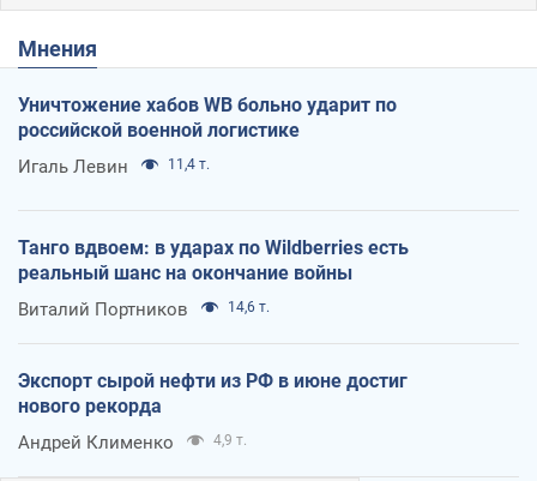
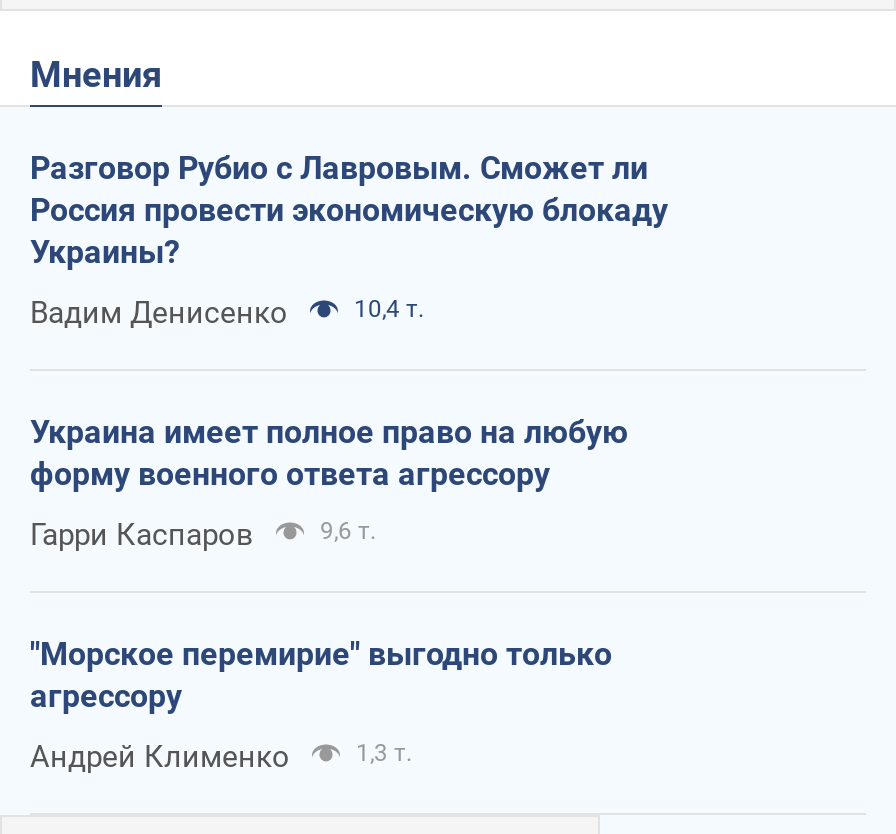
- Уничтожение хабов WB больно ударит по
- российской военной логистике
+ Разговор Рубио с Лавровым. Сможет ли
+ Россия провести экономическую блокаду
+ Украины?

- Игаль Левин
- 11,4 т.
+ Вадим Денисенко
+ 10,4 т.

- Танго вдвоем: в ударах по Wildberries есть
- реальный шанс на окончание войны
+ Украина имеет полное право на любую
+ форму военного ответа агрессору

- Виталий Портников
- 14,6 т.
+ Гарри Каспаров
+ 9,6 т.

- Экспорт сырой нефти из РФ в июне достиг
- нового рекорда
+ "Морское перемирие" выгодно только
+ агрессору

- 4,9 т.
+ 1,3 т.
